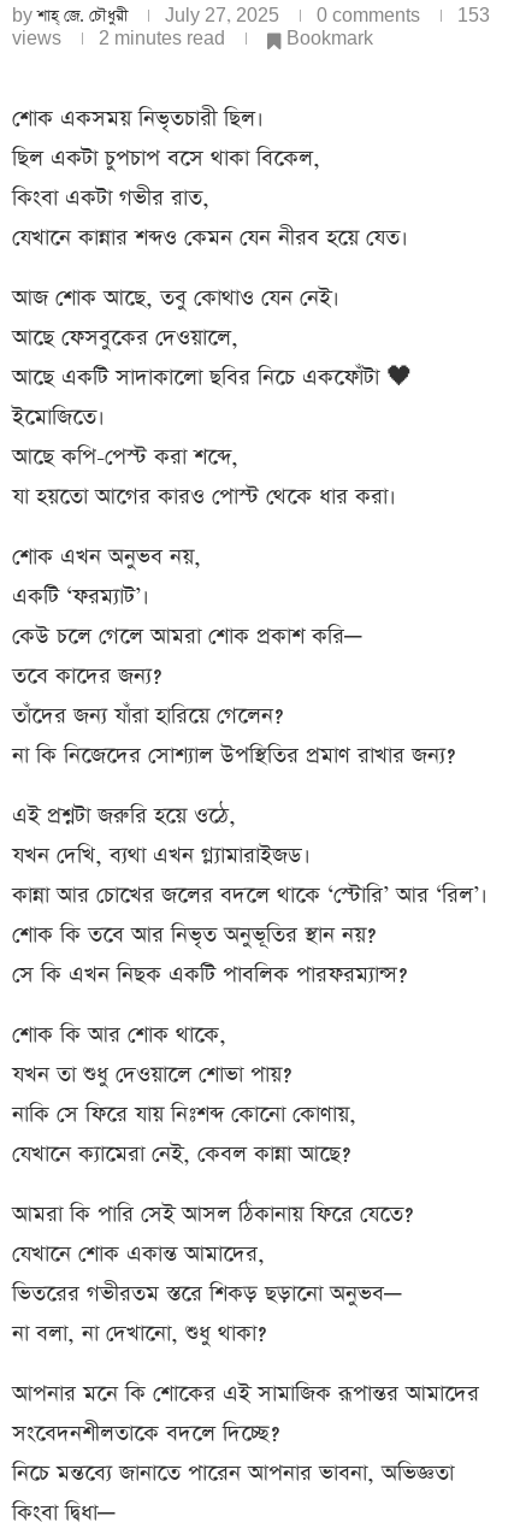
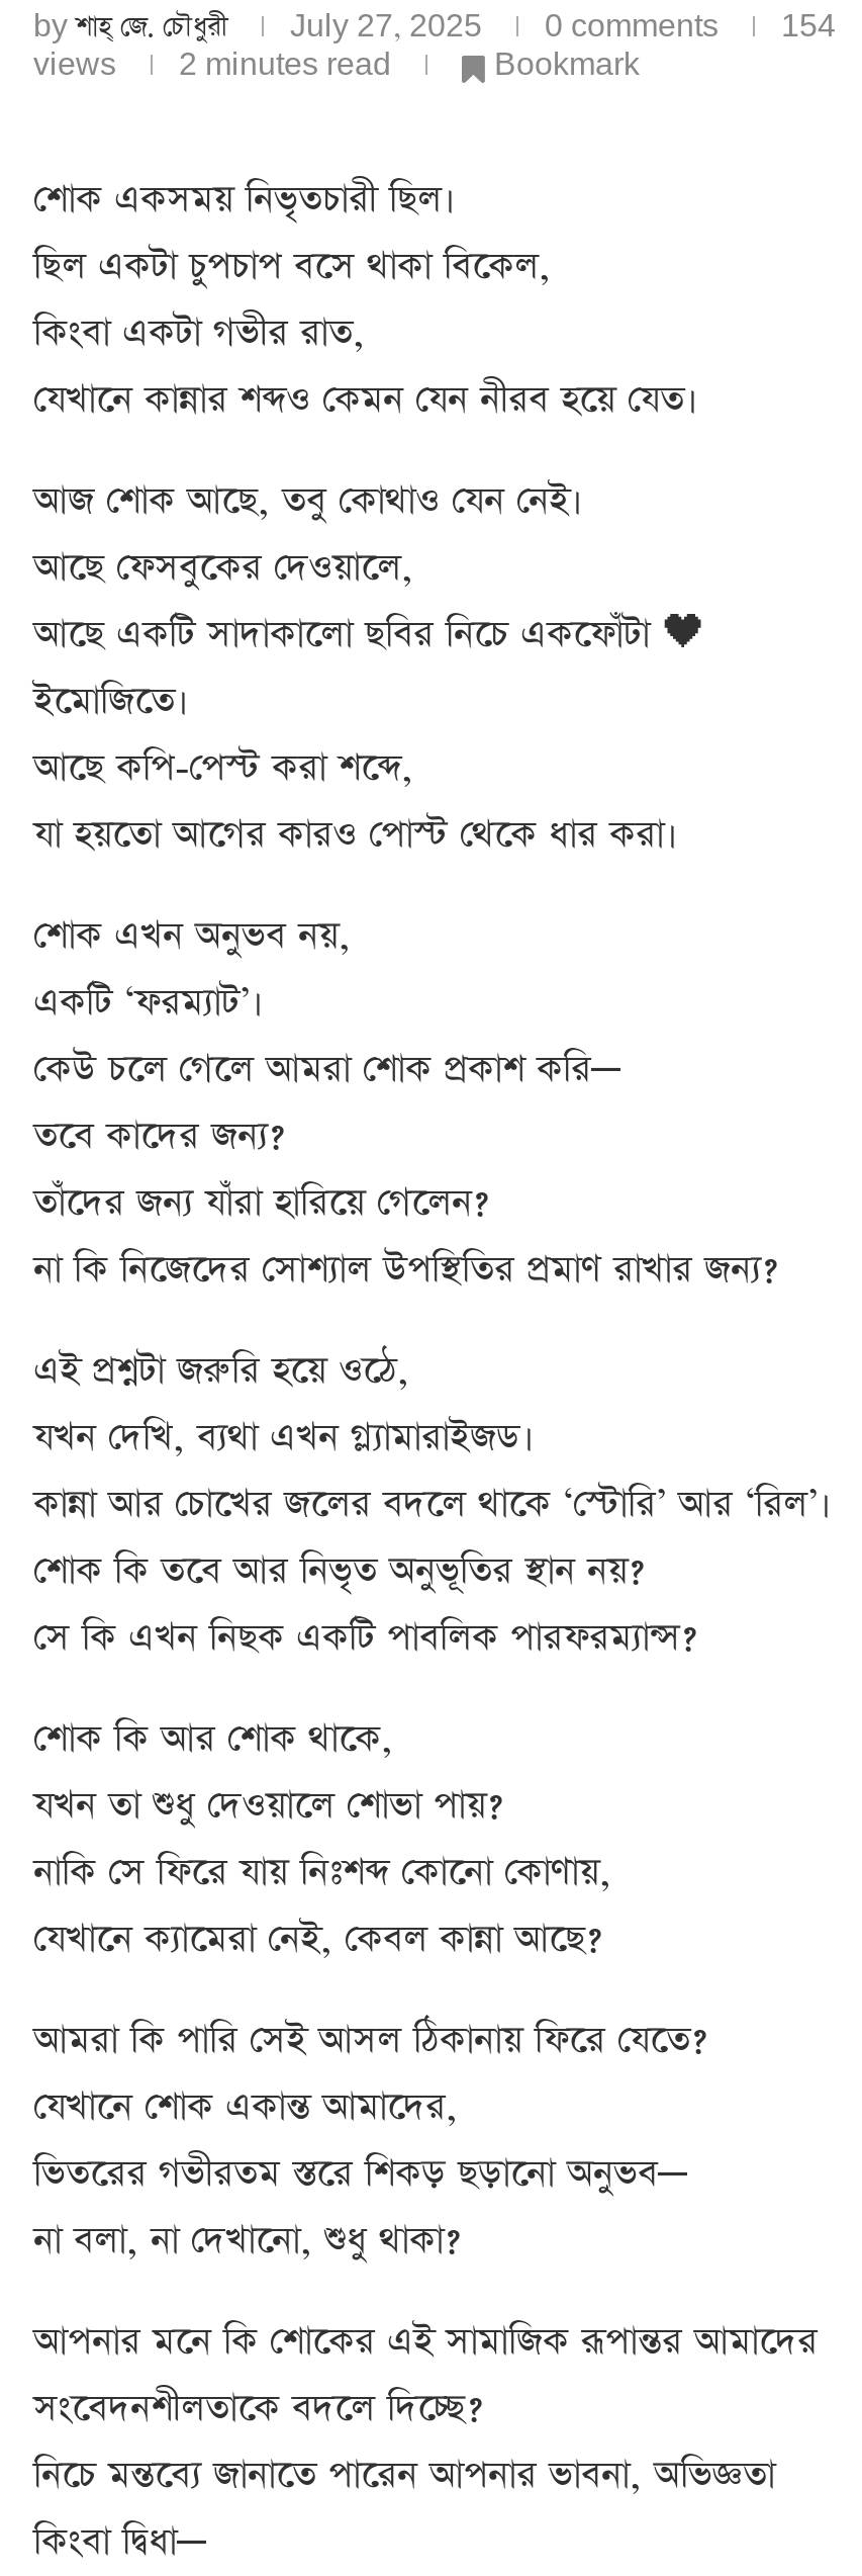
- by শাহ্‌ জে. চৌধুরী July 27, 2025 0 comments 153
+ by শাহ্‌ জে. চৌধুরী July 27, 2025 0 comments 154
